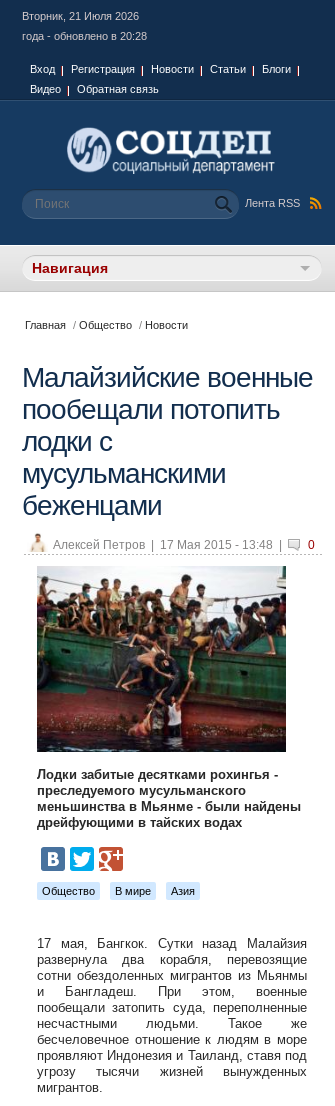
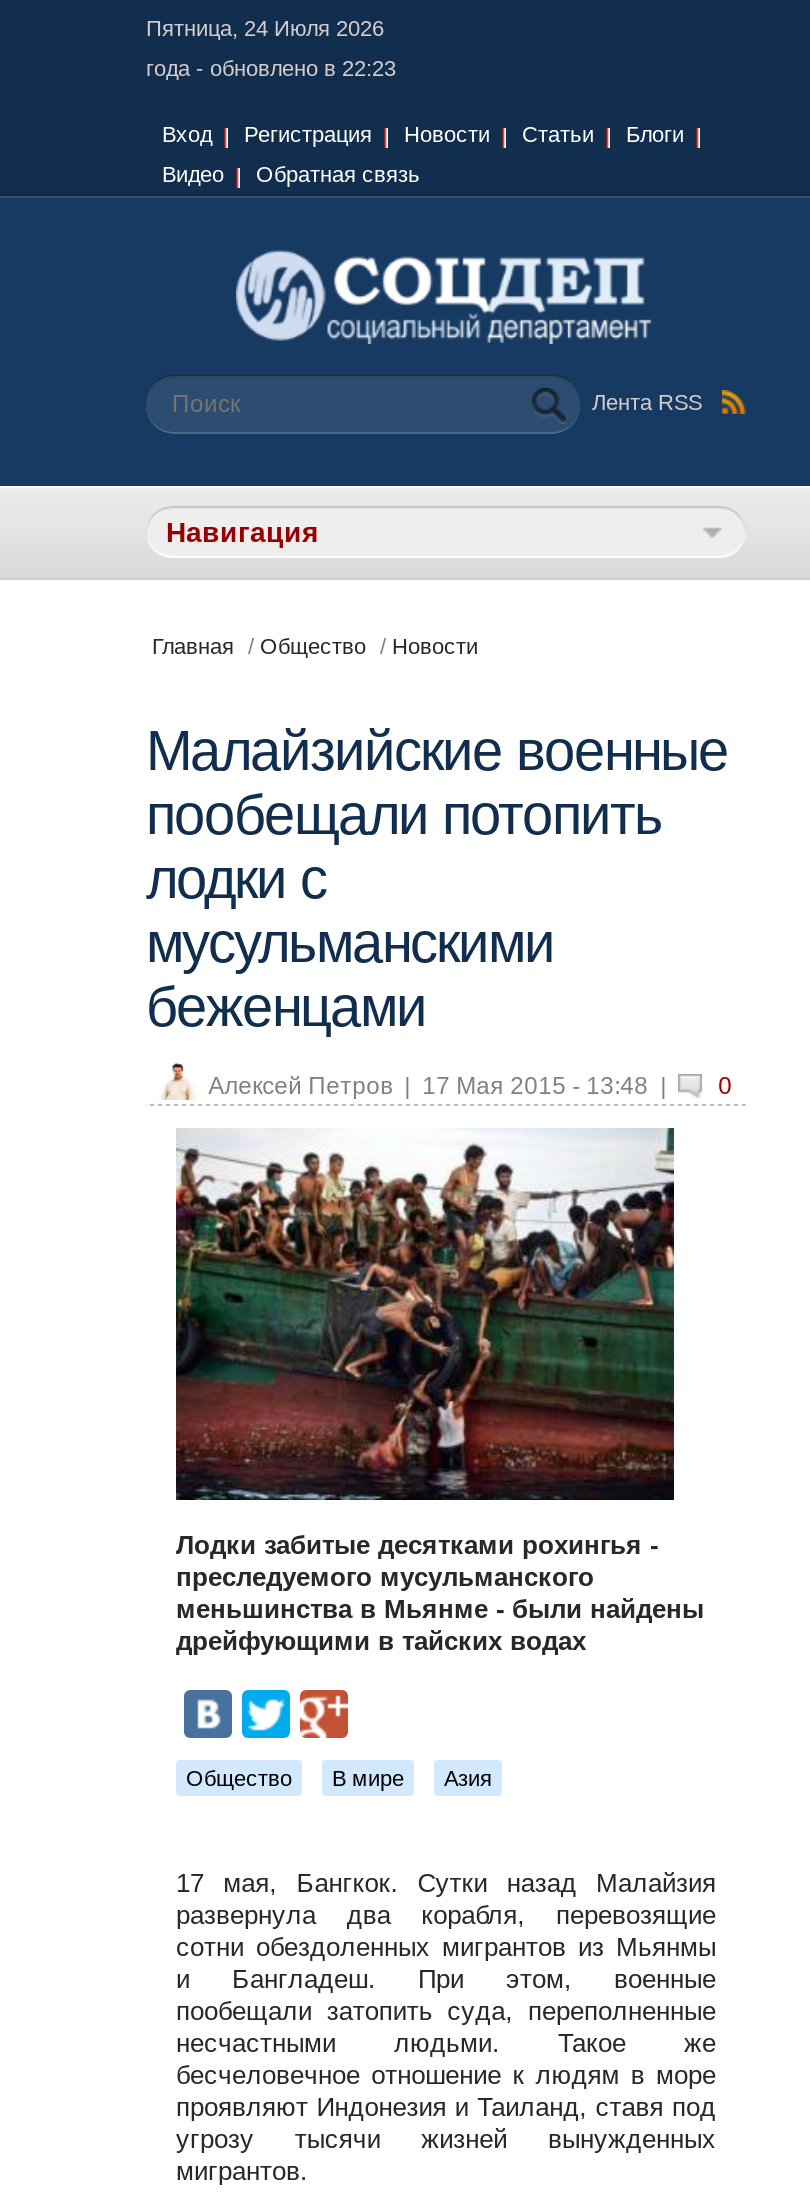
- Вторник, 21 Июля 2026
+ Пятница, 24 Июля 2026

- года - обновлено в 20:28
+ года - обновлено в 22:23
